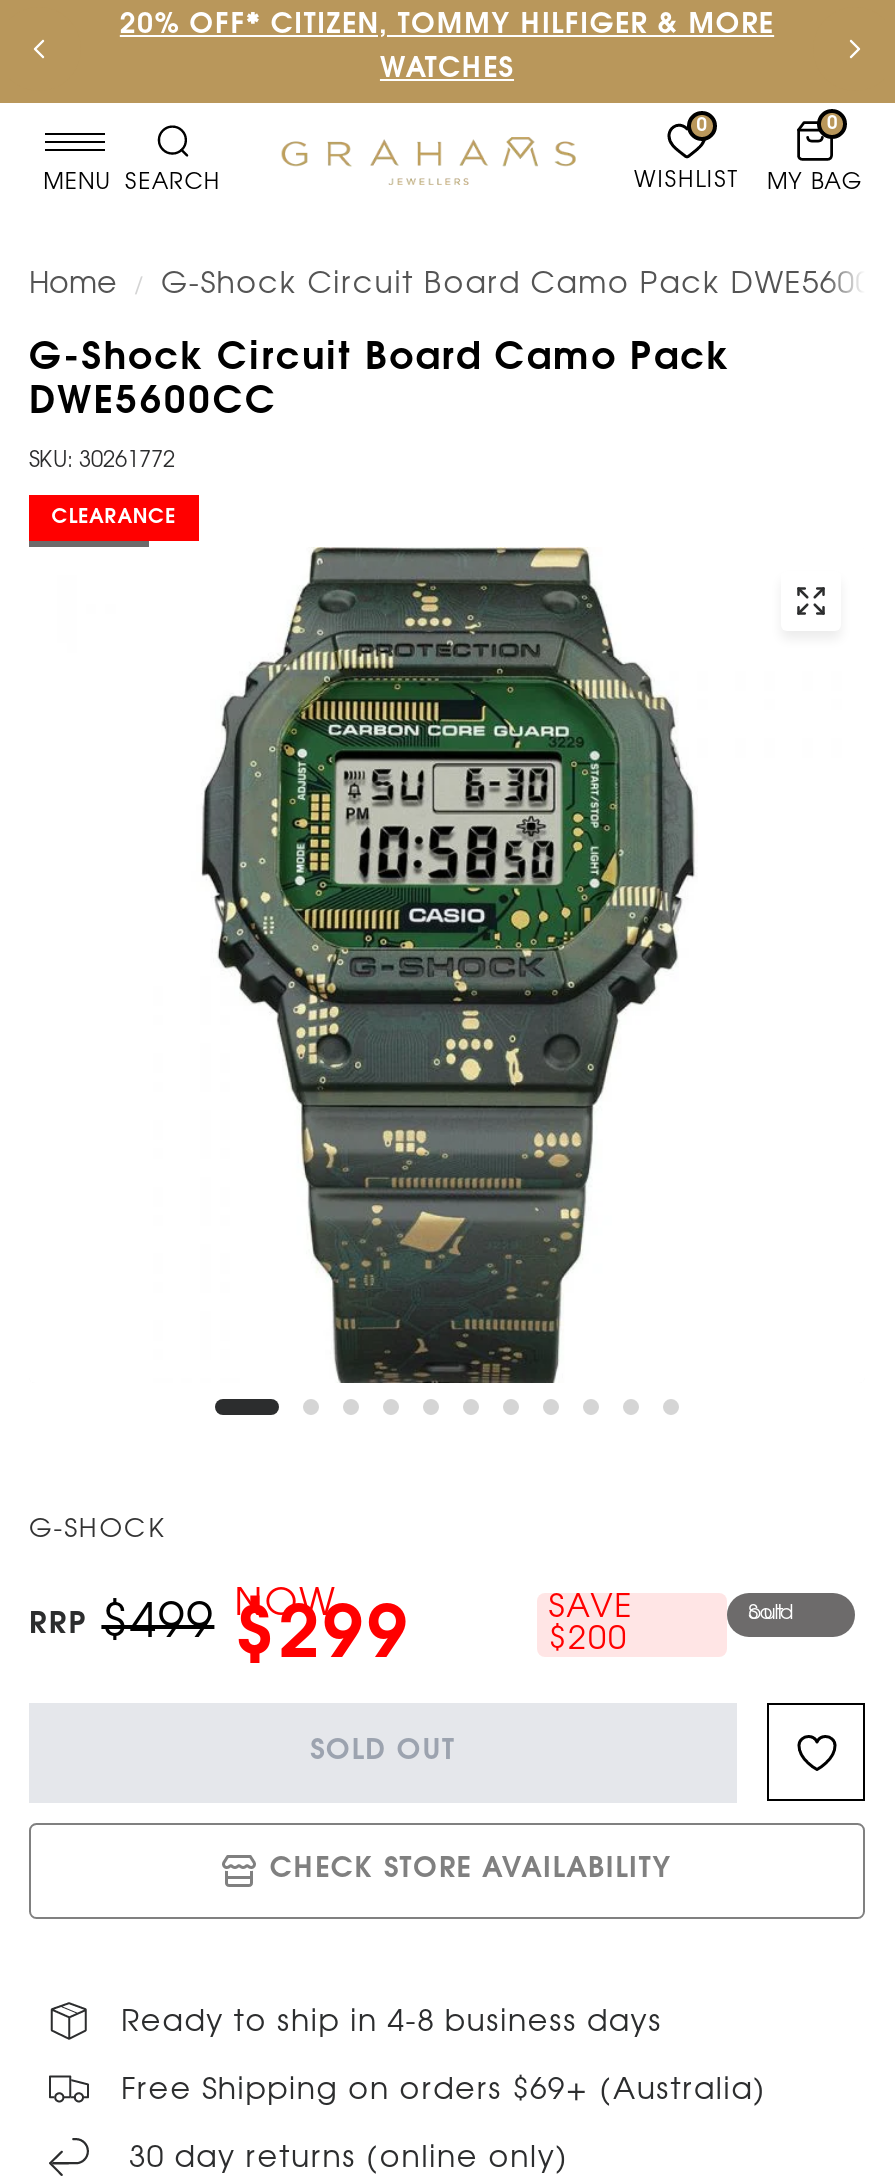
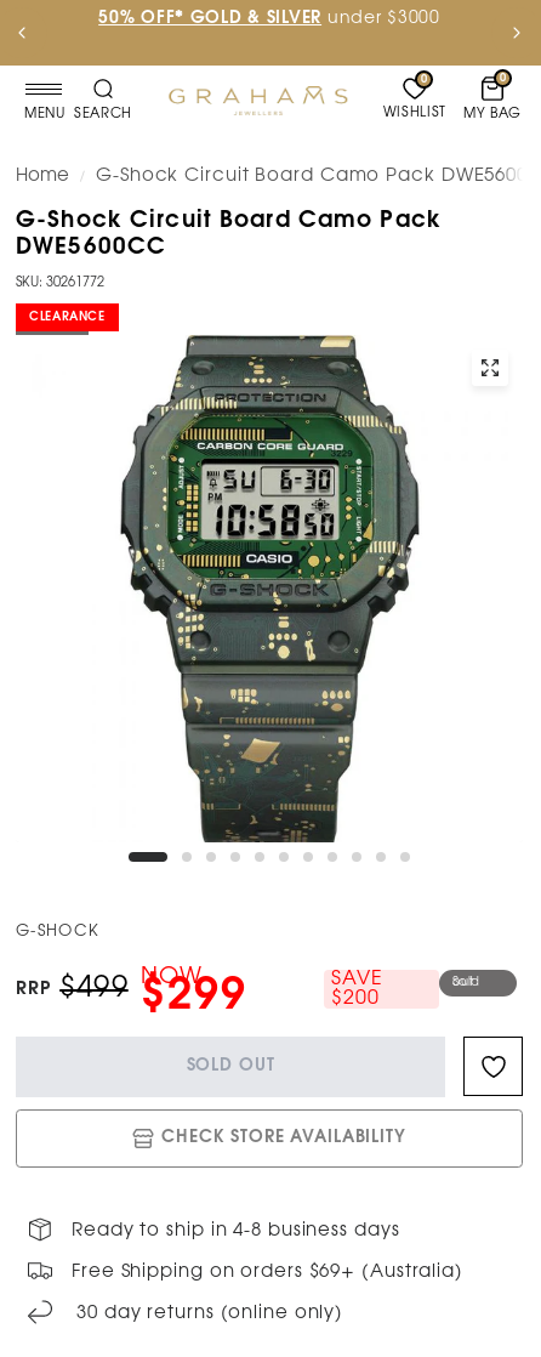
- 20% OFF* CITIZEN, TOMMY HILFIGER & MORE
- WATCHES
+ 50% OFF* GOLD & SILVER under $3000
